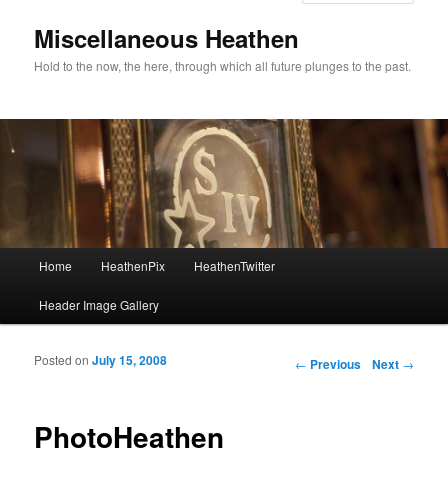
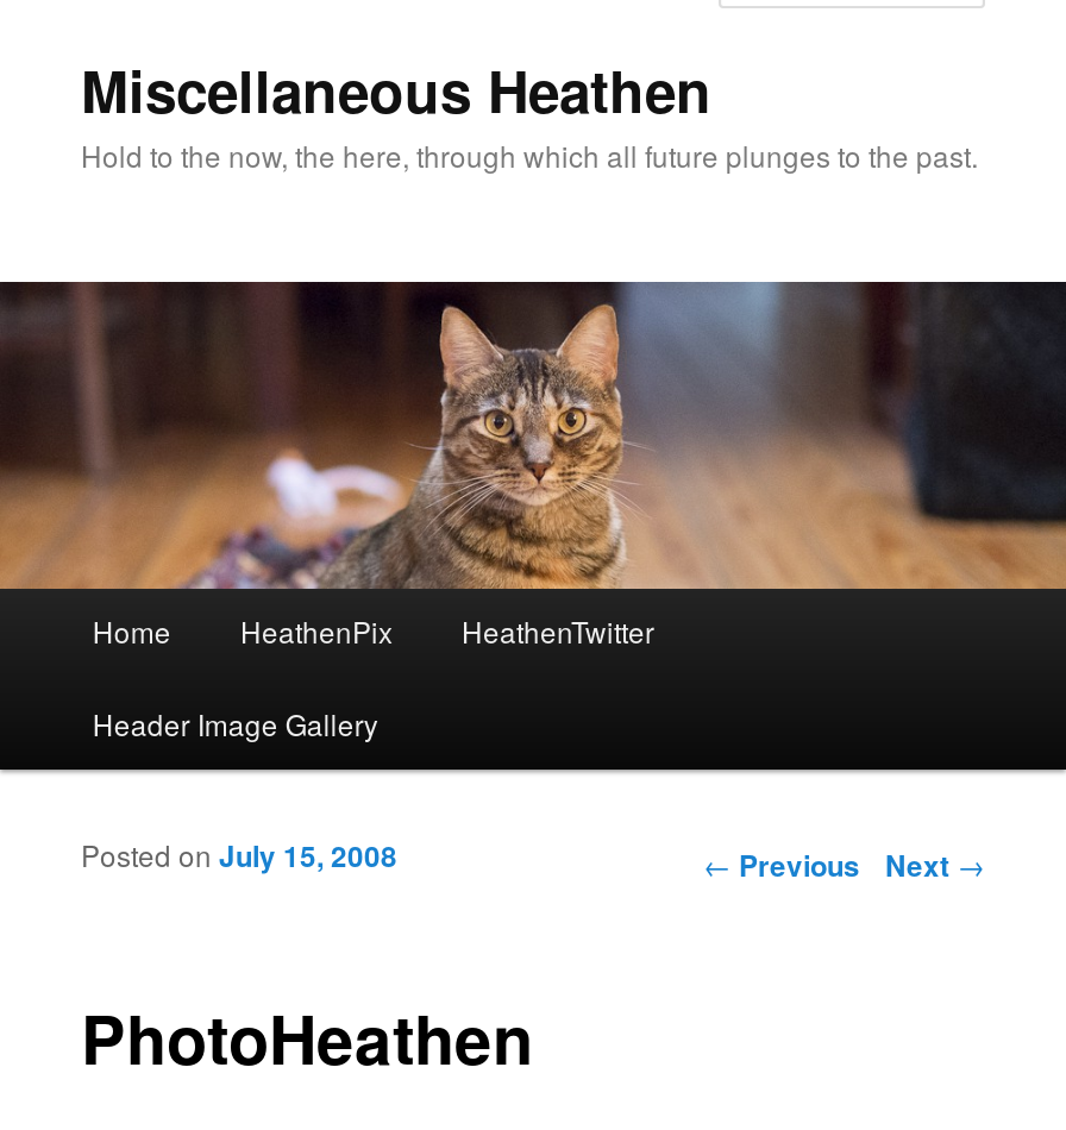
- [image]
+ [image]
